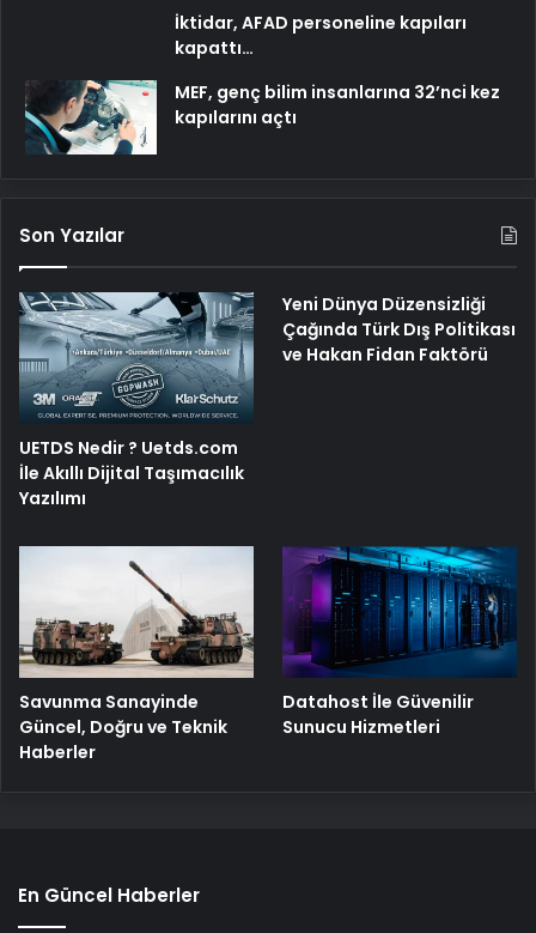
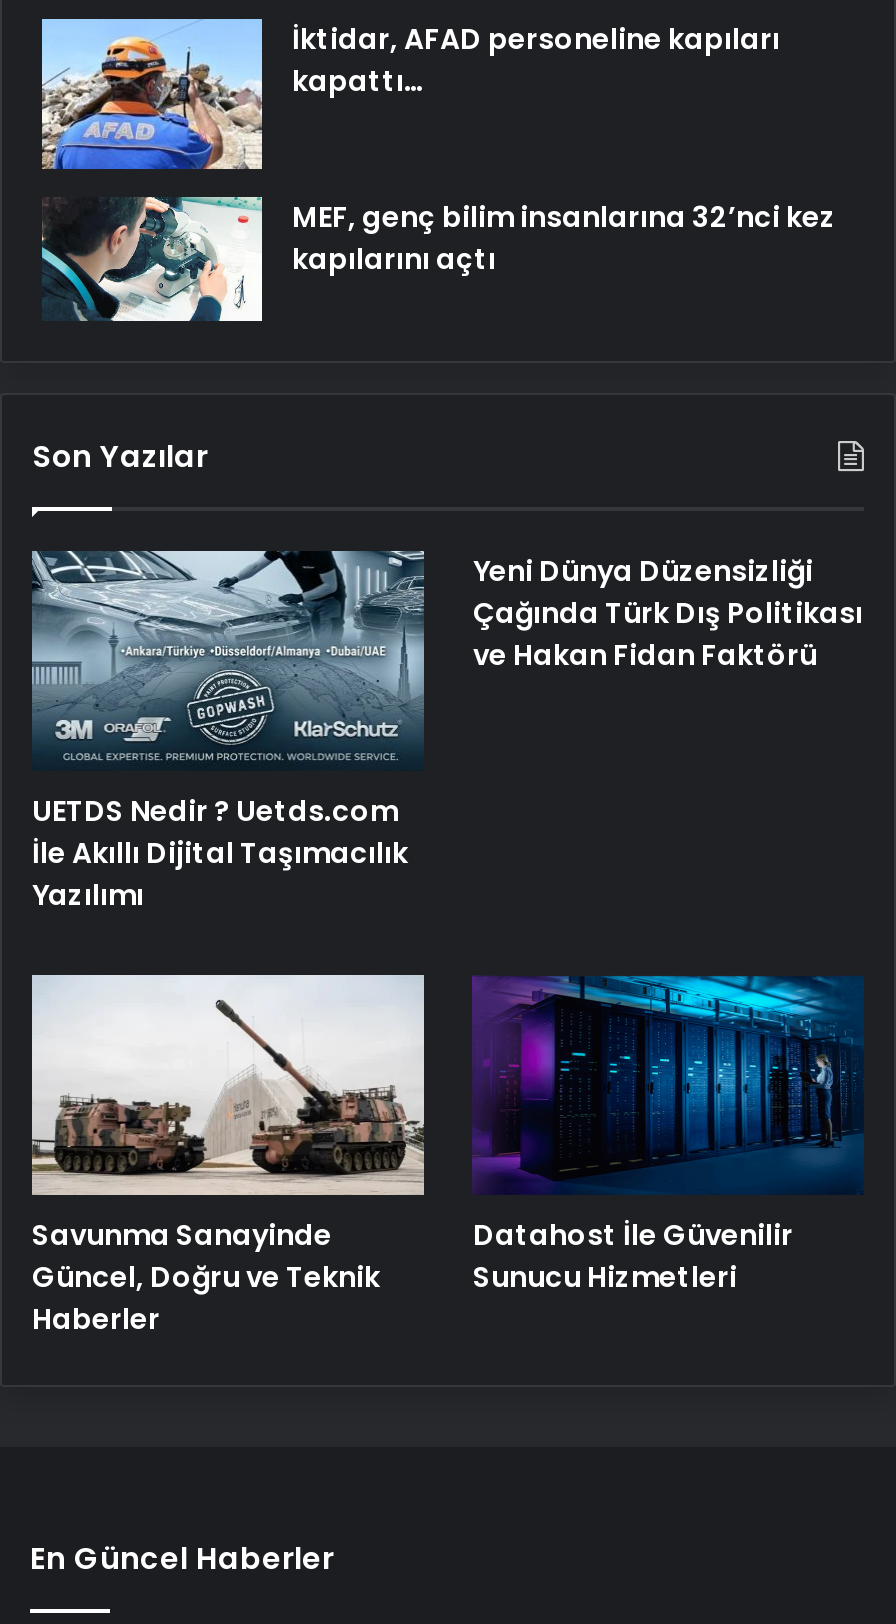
+ [image]
